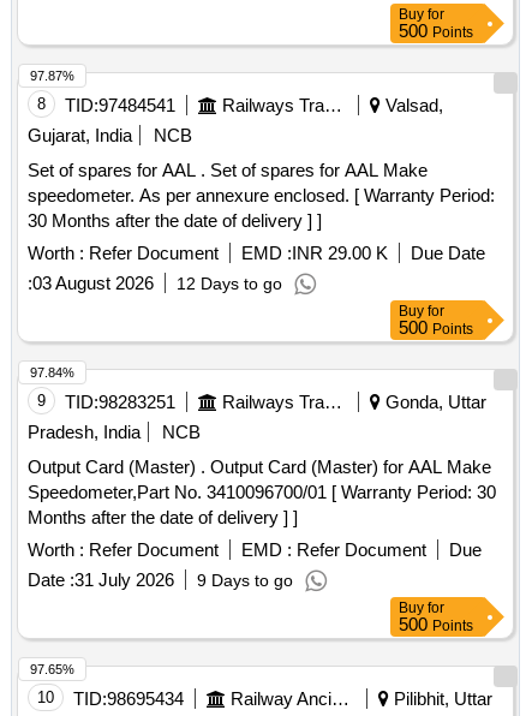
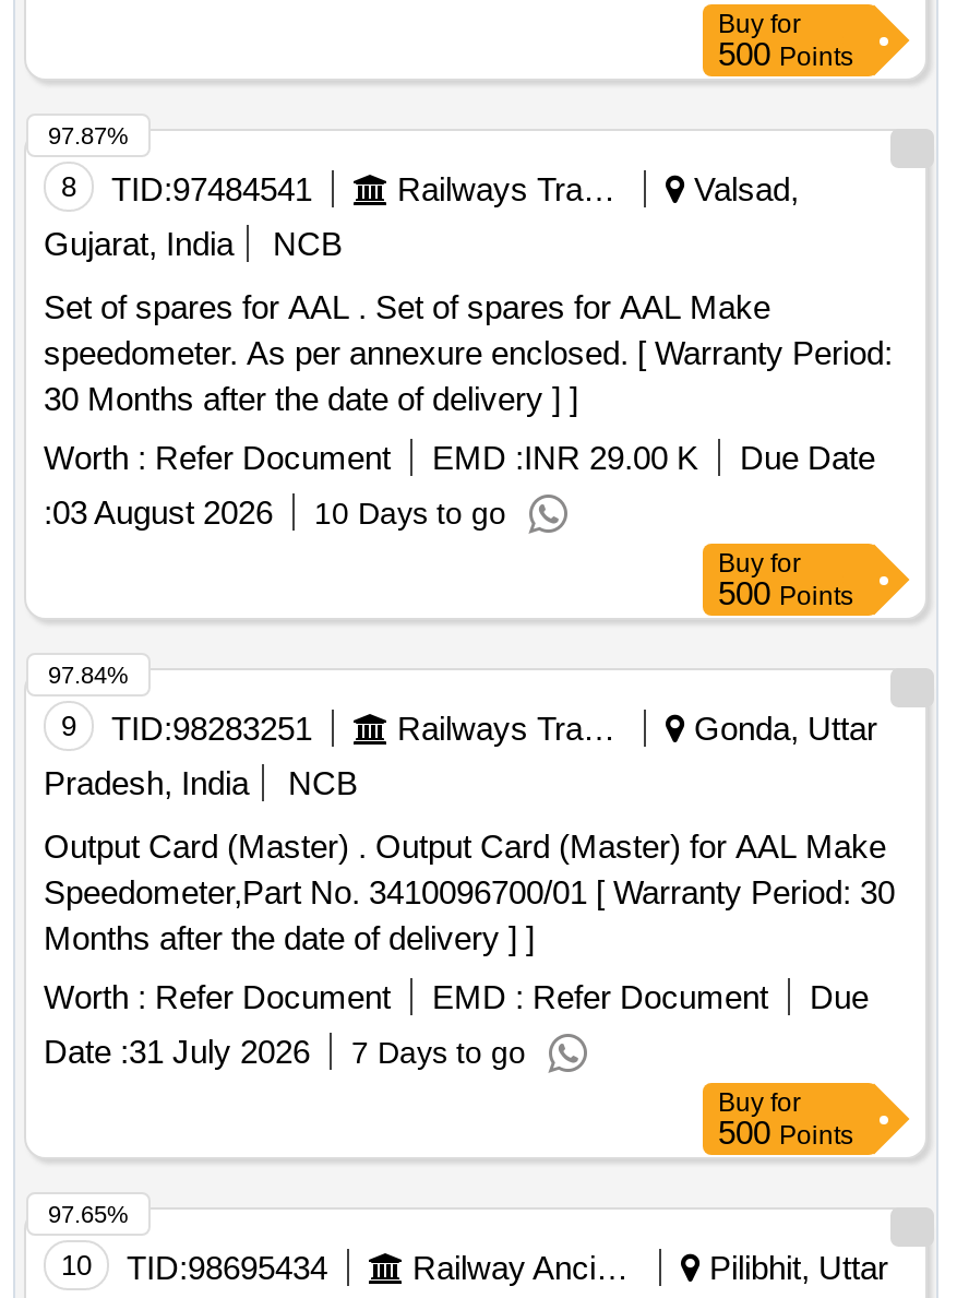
- :03 August 2026 12 Days to go
+ :03 August 2026 10 Days to go

- Date : 31 July 2026 9 Days to go
+ Date : 31 July 2026 7 Days to go
